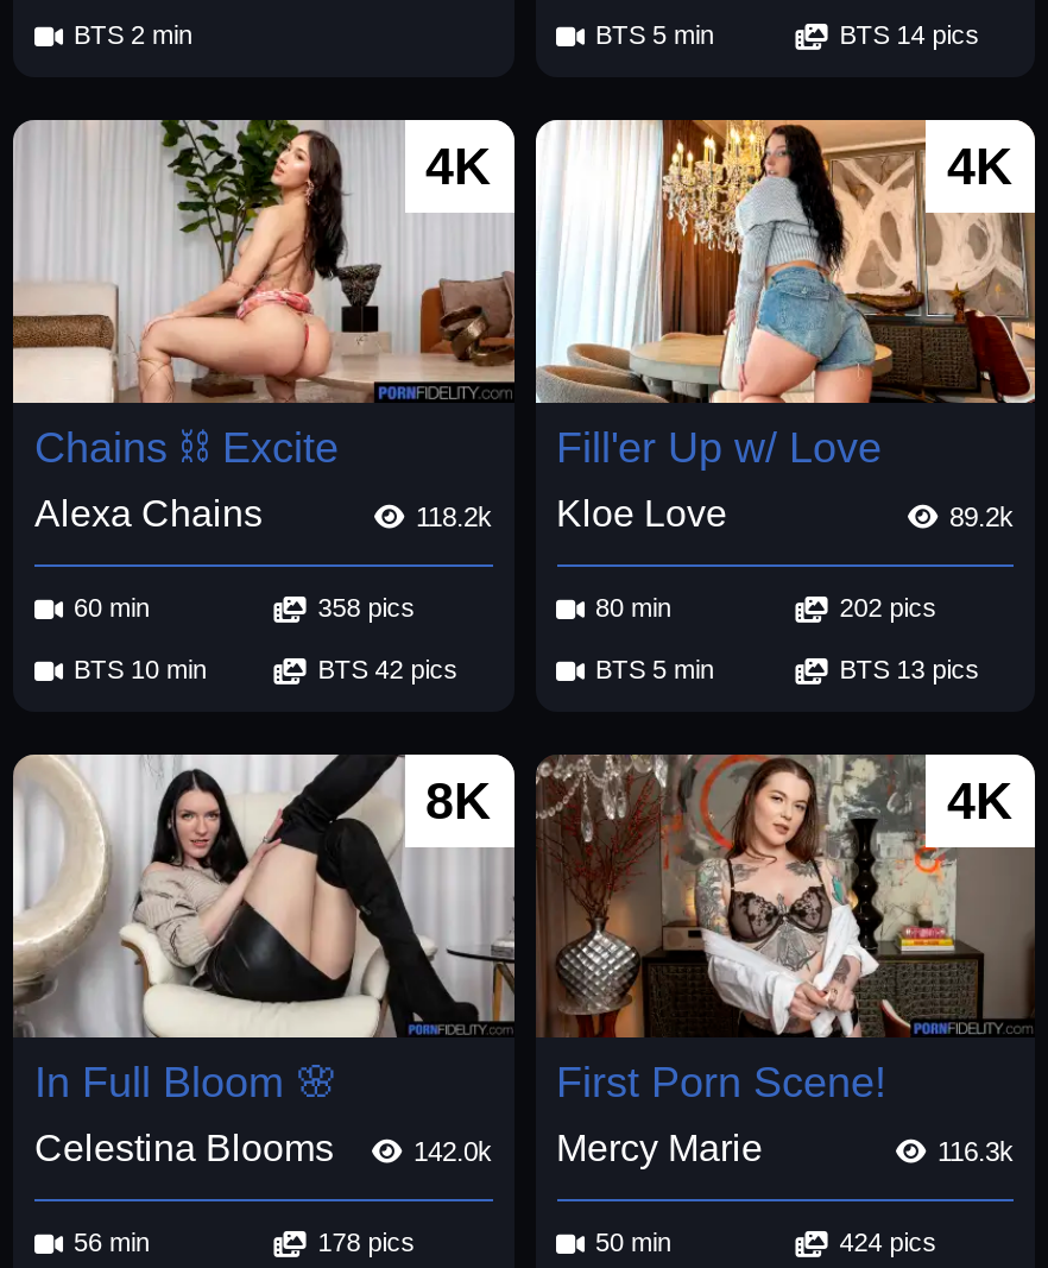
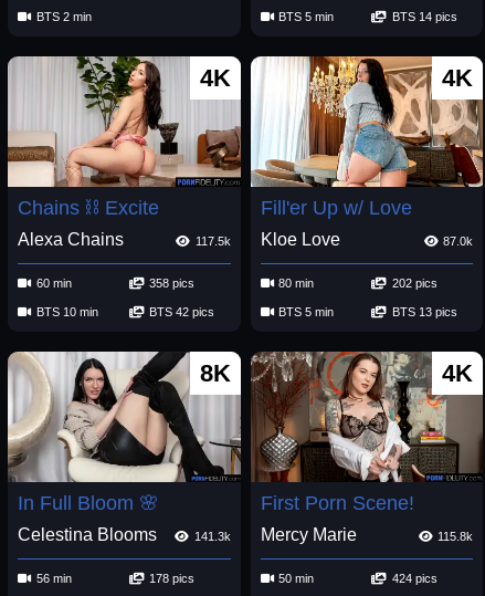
- 118.2k
+ 117.5k

- 89.2k
+ 87.0k

- 142.0k
+ 141.3k

- 116.3k
+ 115.8k
